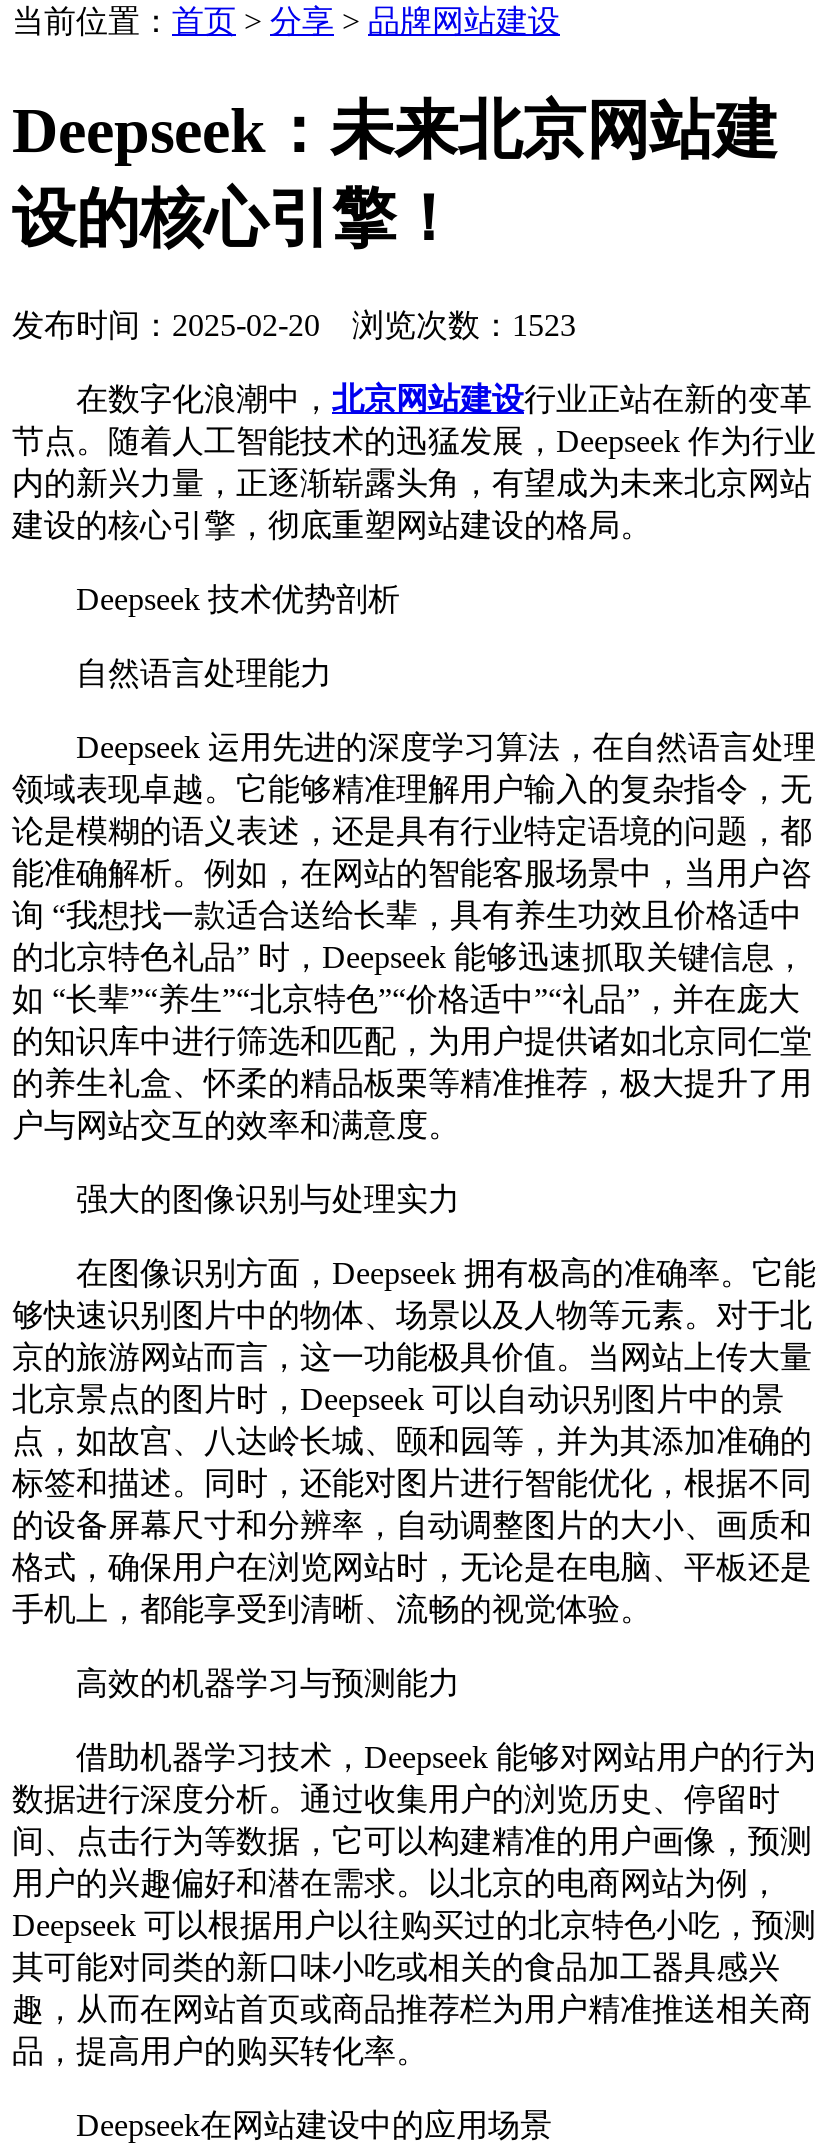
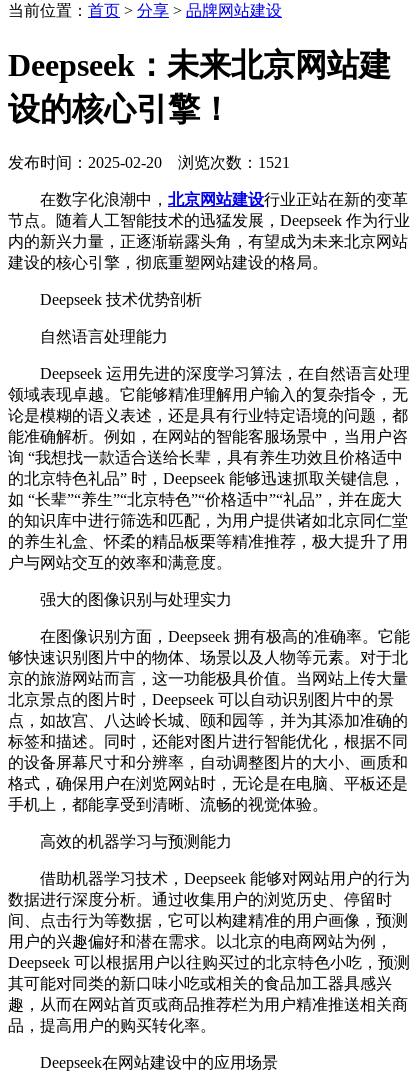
- 发布时间：2025-02-20 浏览次数：1523
+ 发布时间：2025-02-20 浏览次数：1521
